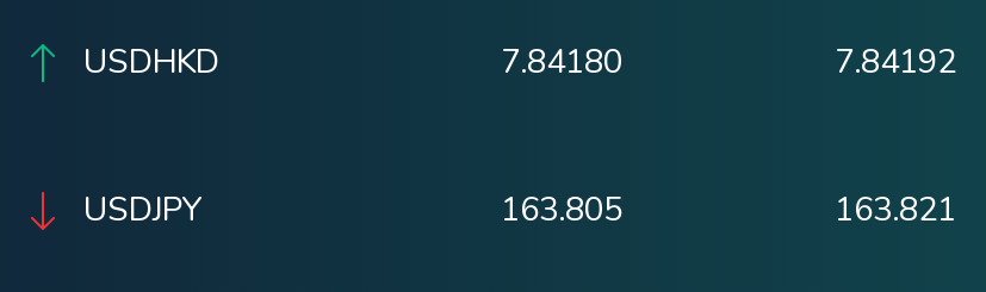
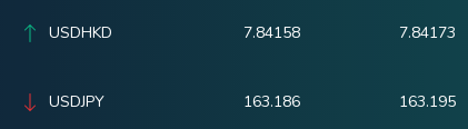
- 7.84180
+ 7.84158

- 7.84192
+ 7.84173

- 163.805
+ 163.186

- 163.821
+ 163.195
